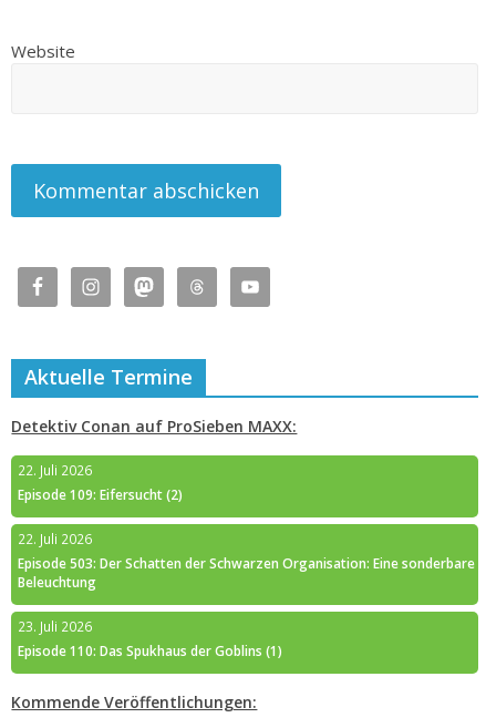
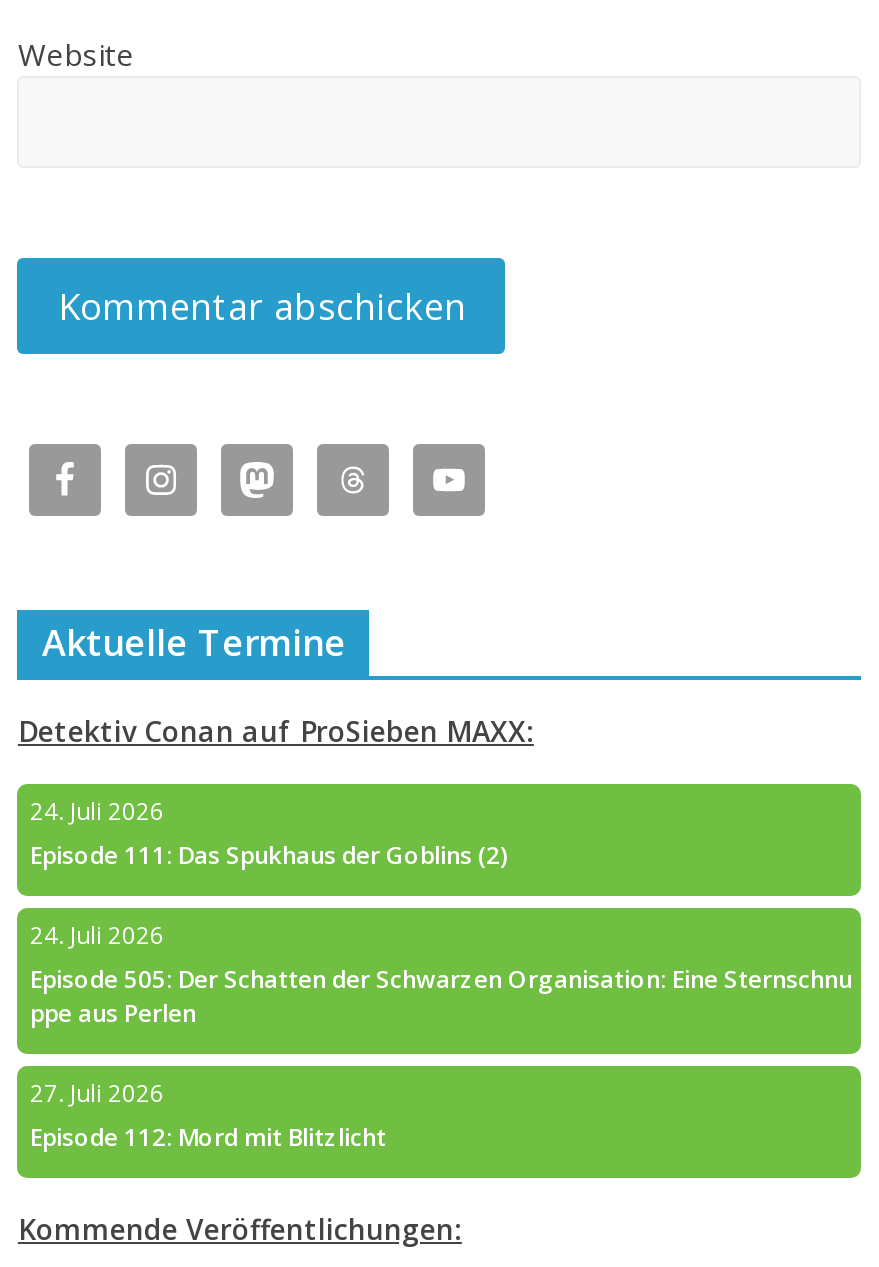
- 22. Juli 2026
- Episode 109: Eifersucht (2)
+ 24. Juli 2026
+ Episode 111: Das Spukhaus der Goblins (2)

- 22. Juli 2026
- Episode 503: Der Schatten der Schwarzen Organisation: Eine sonderbare
- Beleuchtung
+ 24. Juli 2026
+ Episode 505: Der Schatten der Schwarzen Organisation: Eine Sternschnu
+ ppe aus Perlen

- 23. Juli 2026
- Episode 110: Das Spukhaus der Goblins (1)
+ 27. Juli 2026
+ Episode 112: Mord mit Blitzlicht
